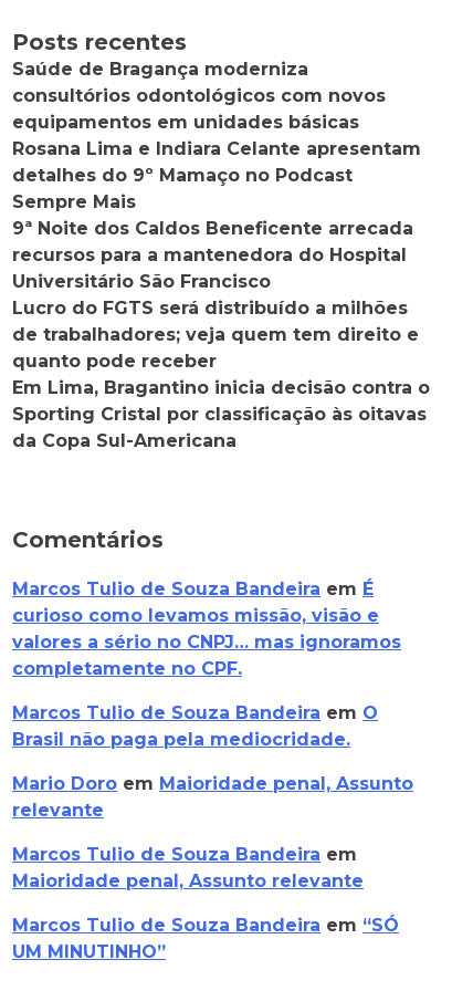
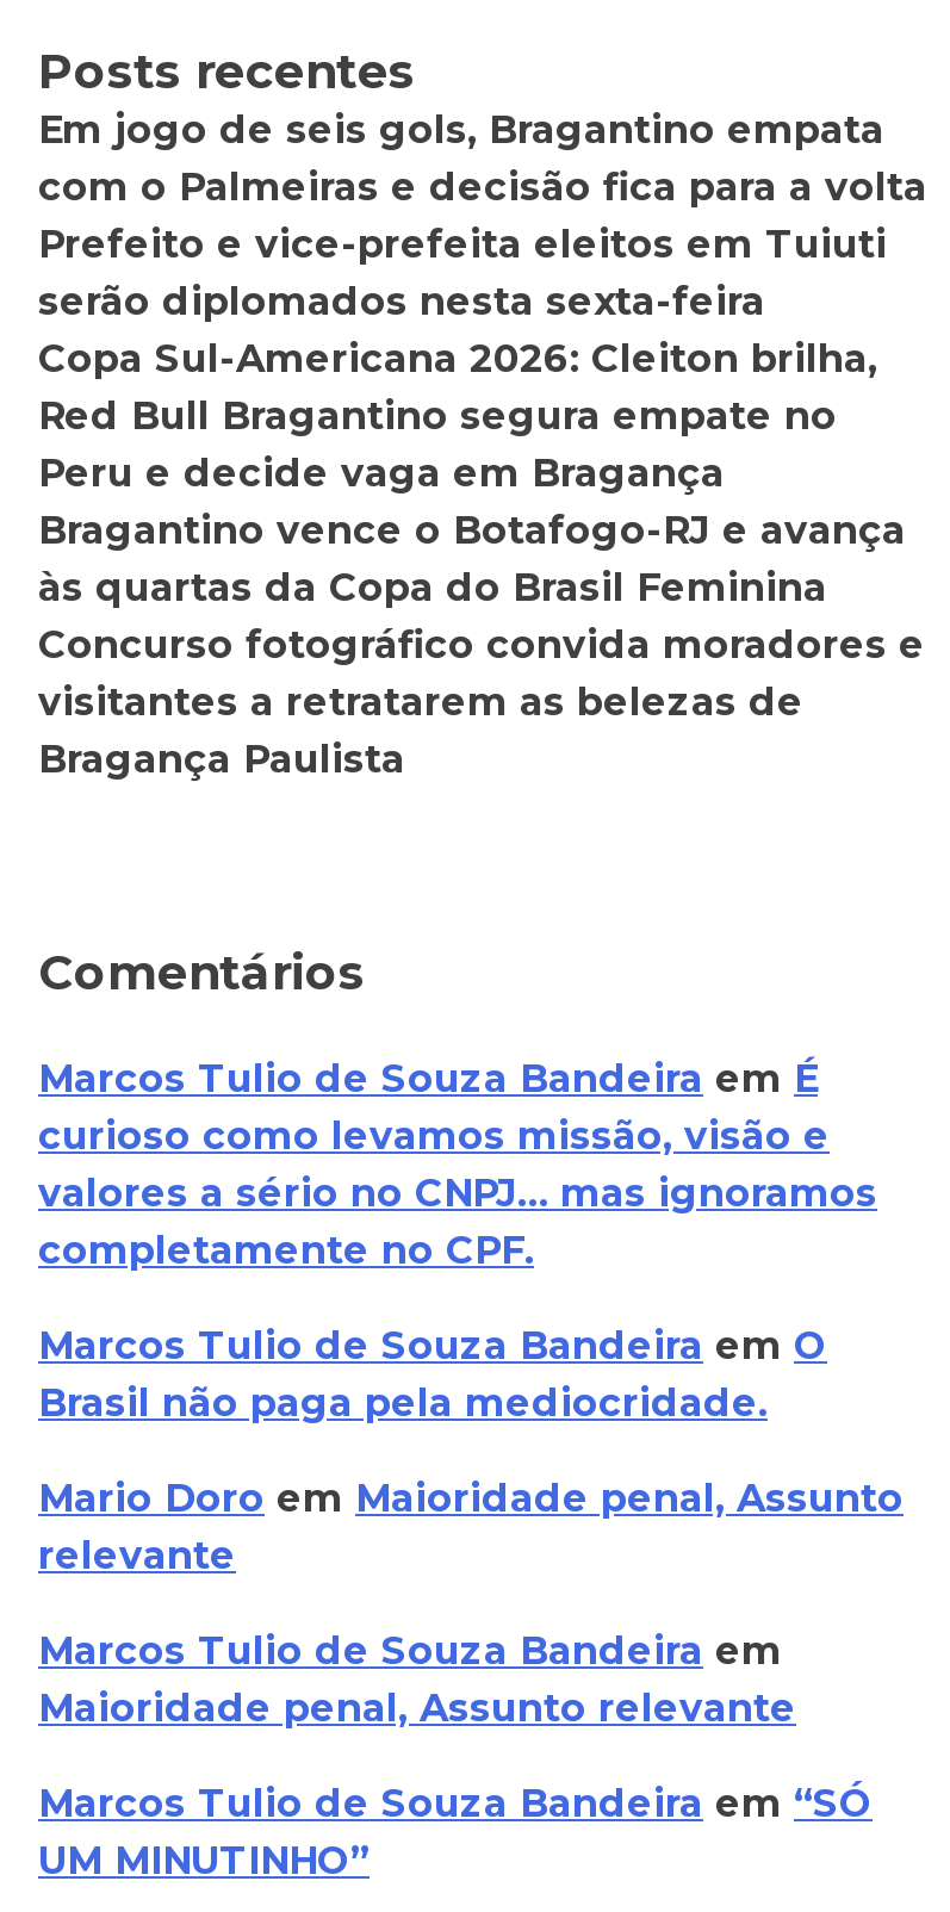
- Saúde de Bragança moderniza
- consultórios odontológicos com novos
- equipamentos em unidades básicas
- Rosana Lima e Indiara Celante apresentam
- detalhes do 9º Mamaço no Podcast
- Sempre Mais
- 9ª Noite dos Caldos Beneficente arrecada
- recursos para a mantenedora do Hospital
- Universitário São Francisco
- Lucro do FGTS será distribuído a milhões
- de trabalhadores; veja quem tem direito e
- quanto pode receber
- Em Lima, Bragantino inicia decisão contra o
- Sporting Cristal por classificação às oitavas
- da Copa Sul-Americana
+ Em jogo de seis gols, Bragantino empata
+ com o Palmeiras e decisão fica para a volta
+ Prefeito e vice-prefeita eleitos em Tuiuti
+ serão diplomados nesta sexta-feira
+ Copa Sul-Americana 2026: Cleiton brilha,
+ Red Bull Bragantino segura empate no
+ Peru e decide vaga em Bragança
+ Bragantino vence o Botafogo-RJ e avança
+ às quartas da Copa do Brasil Feminina
+ Concurso fotográfico convida moradores e
+ visitantes a retratarem as belezas de
+ Bragança Paulista
